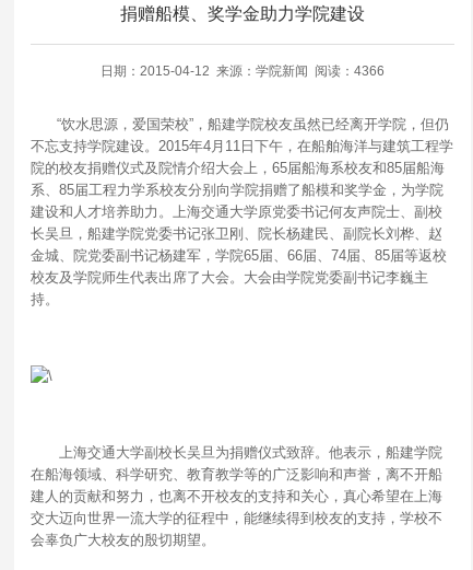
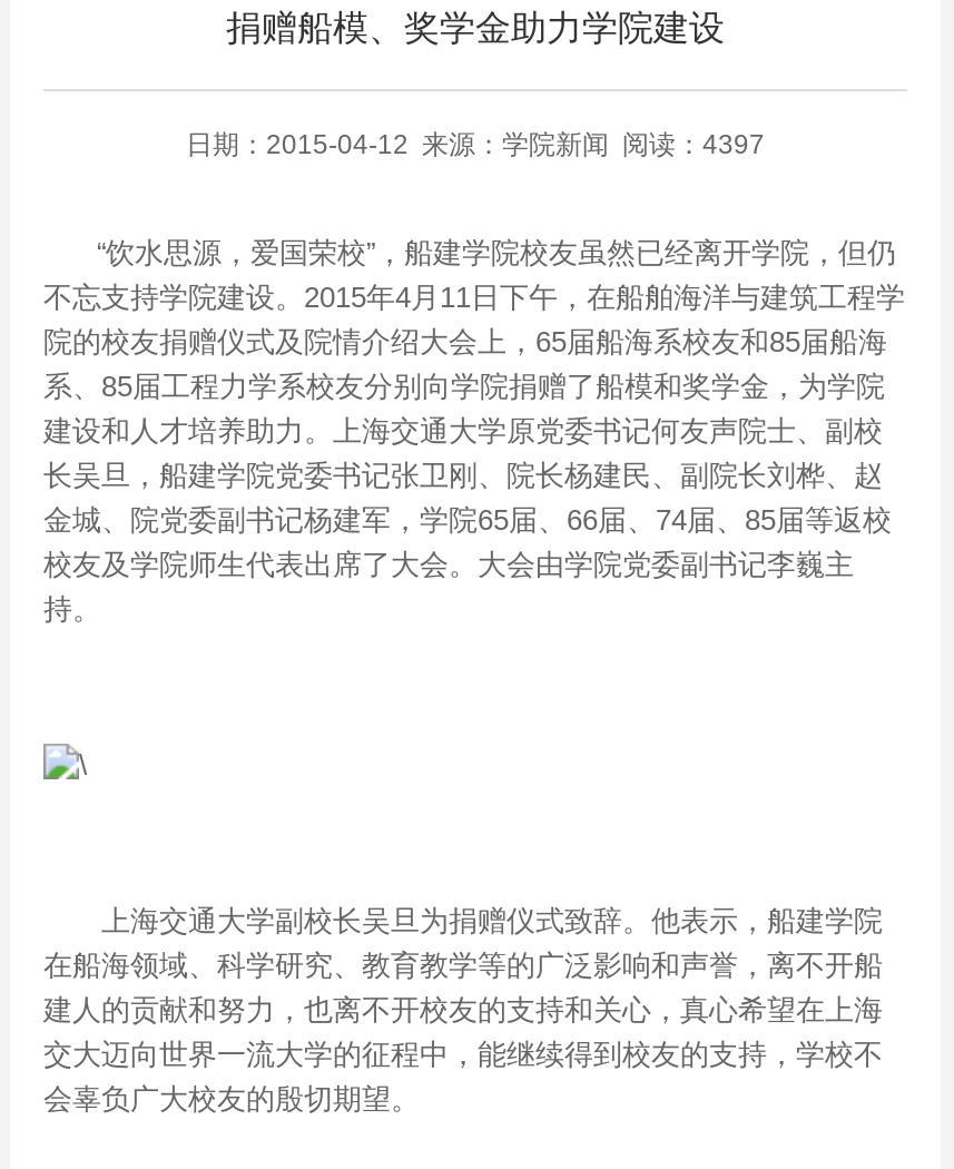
- 日期：2015-04-12 来源：学院新闻 阅读：4366
+ 日期：2015-04-12 来源：学院新闻 阅读：4397
